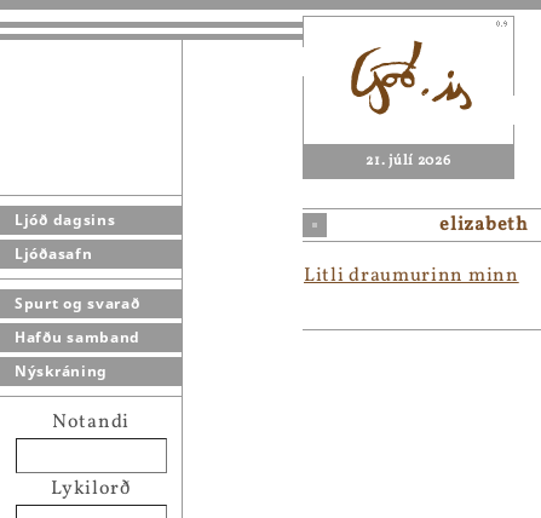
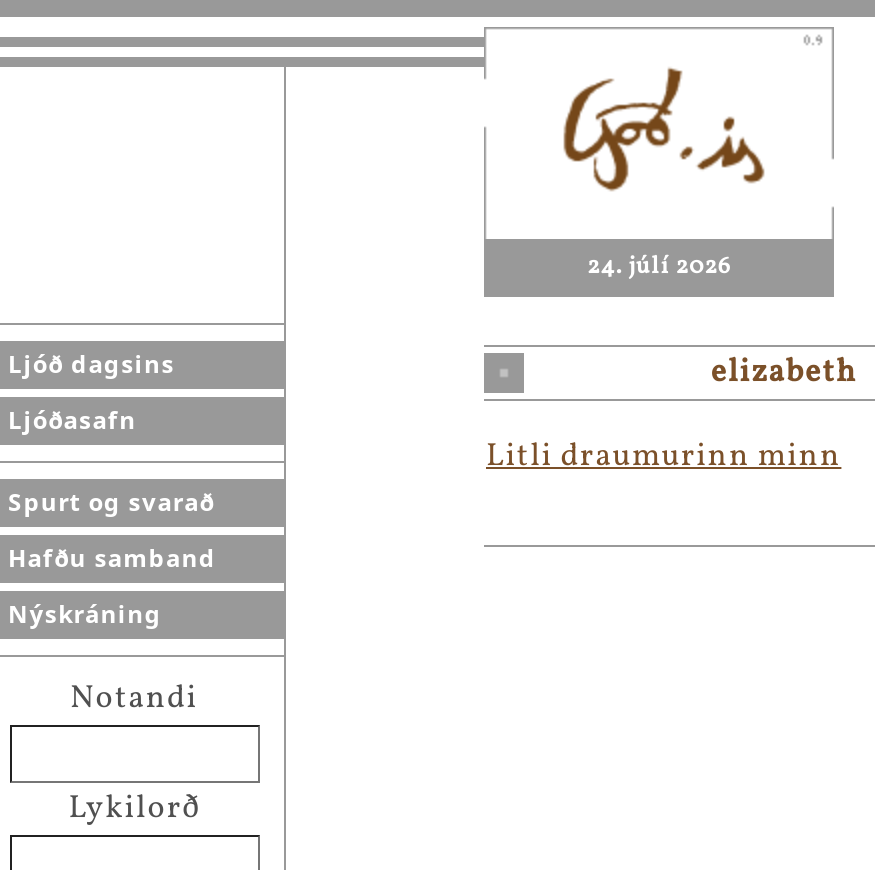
- 21. júlí 2026
+ 24. júlí 2026
